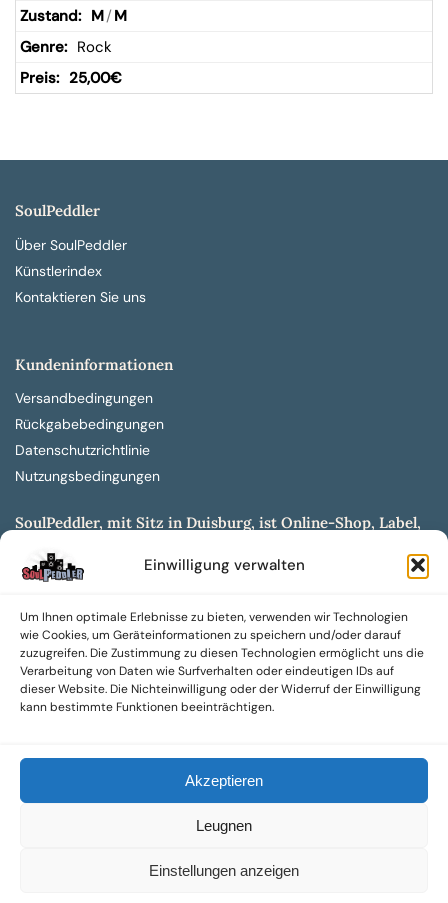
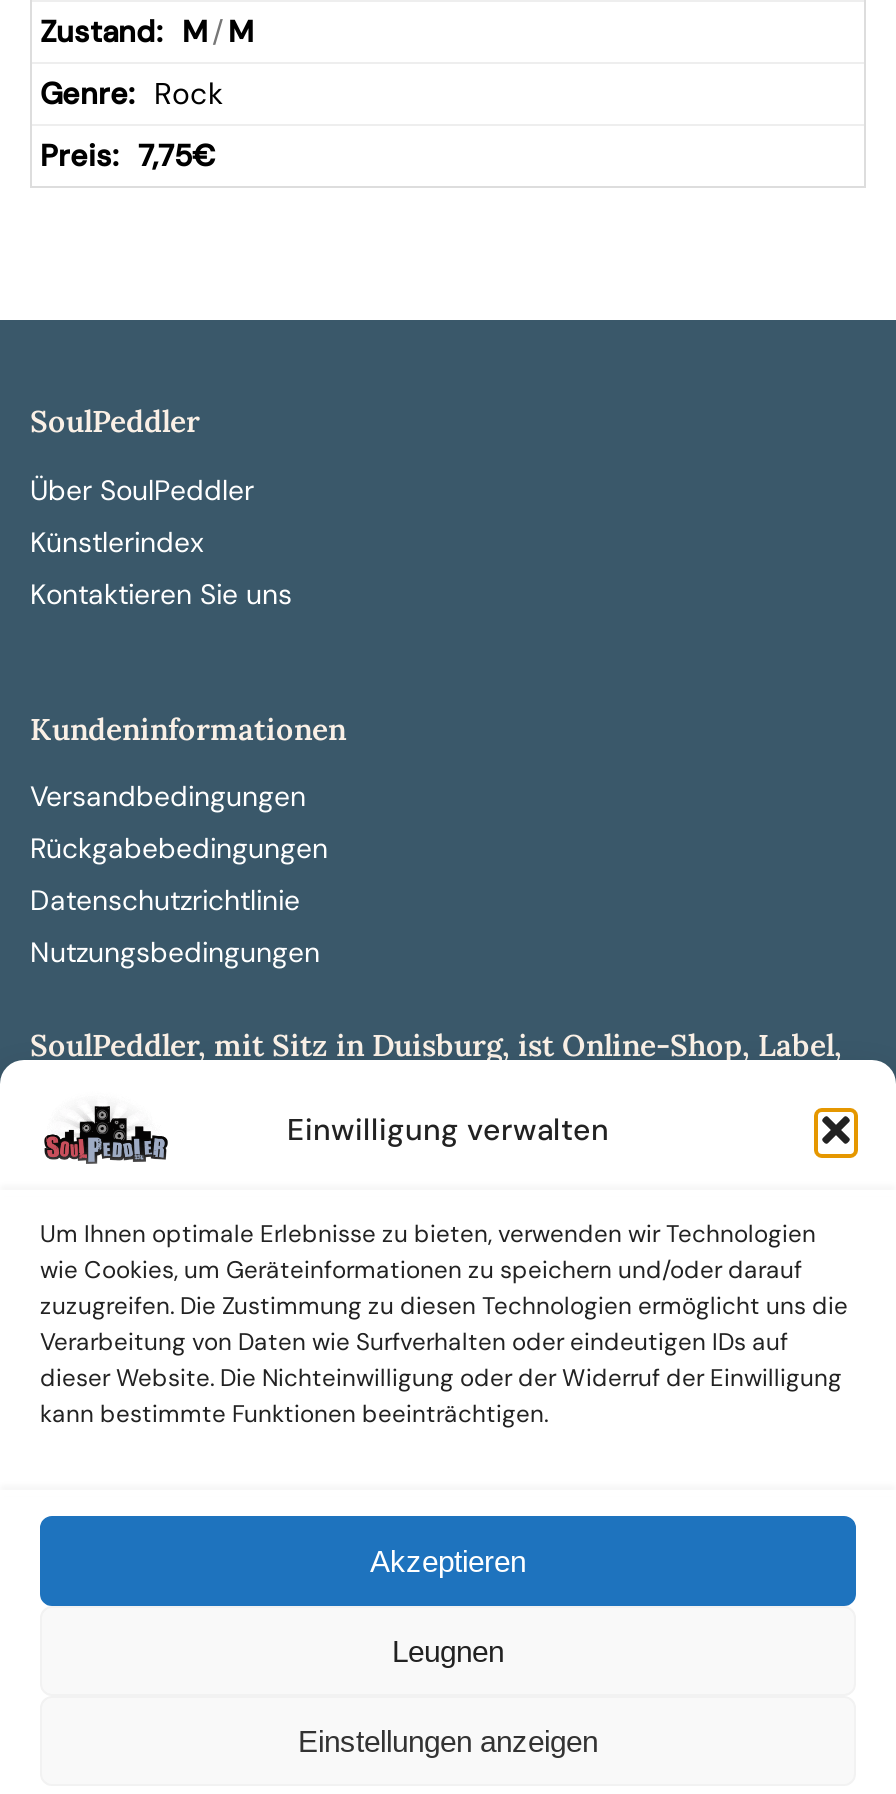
- 25,00€
+ 7,75€
